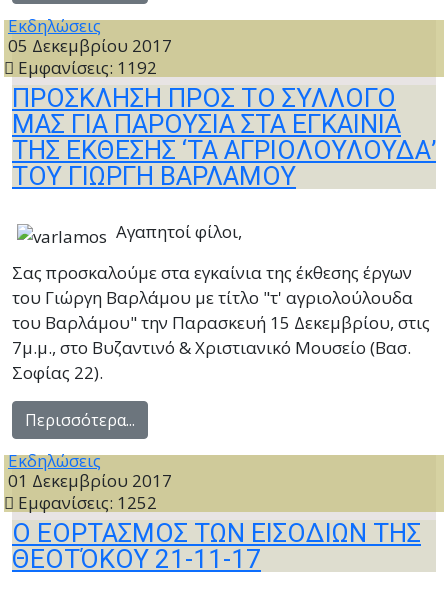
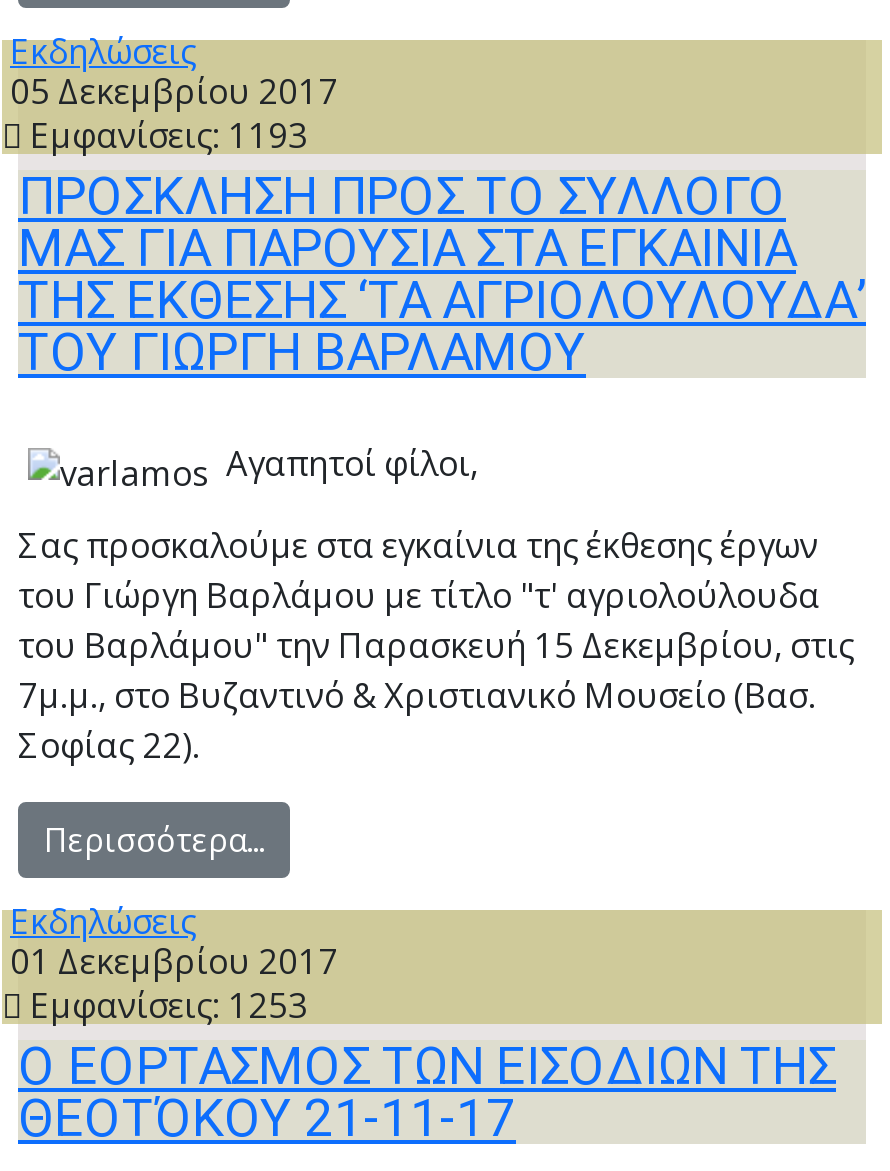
- Εμφανίσεις: 1192
+ Εμφανίσεις: 1193

- Εμφανίσεις: 1252
+ Εμφανίσεις: 1253
